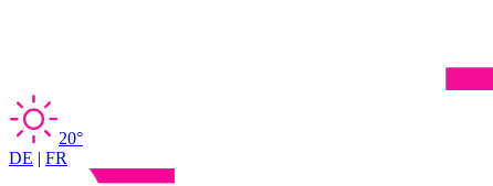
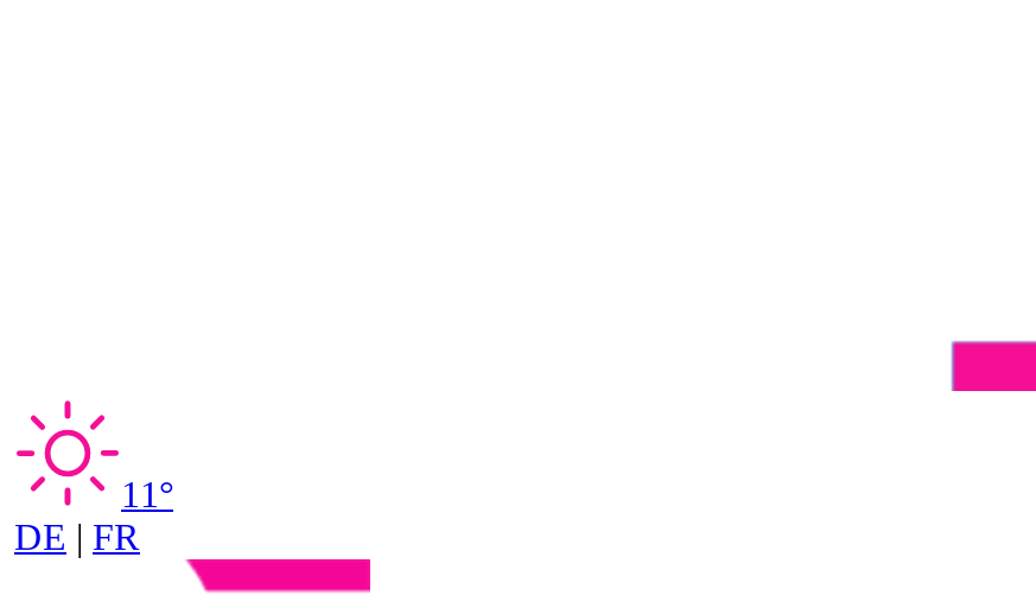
- 20°
+ 11°
